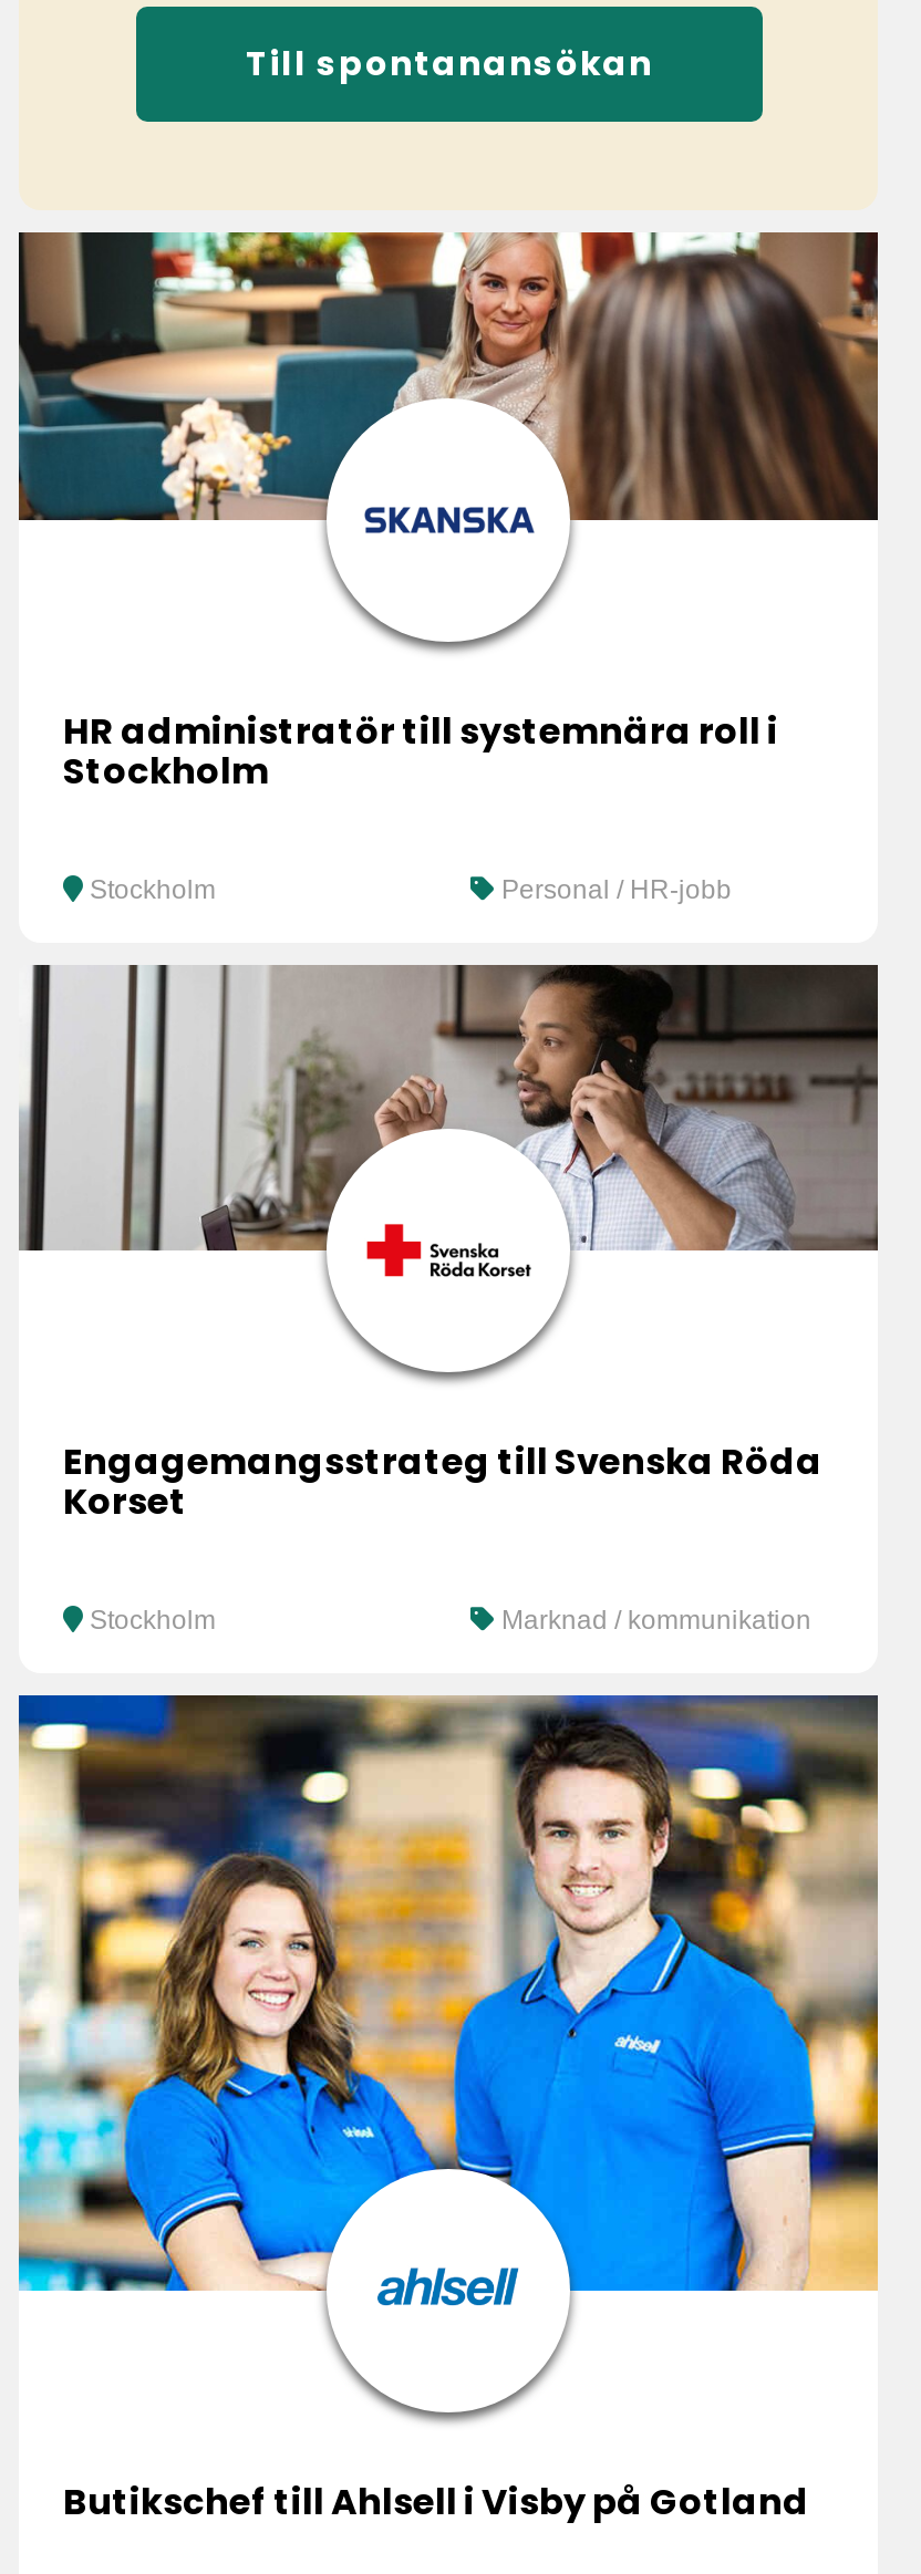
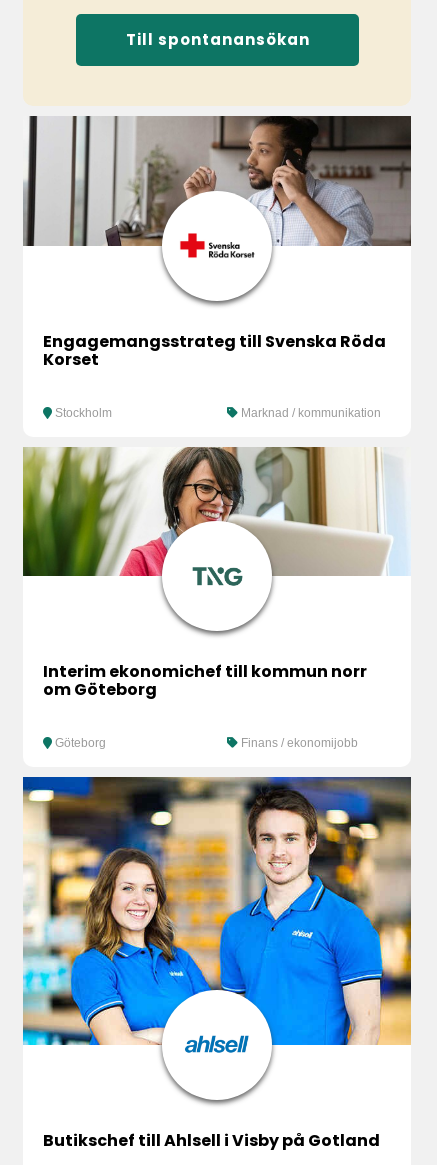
- [image]

- HR administratör till systemnära roll i
- Stockholm
- Stockholm
- Personal / HR-jobb

moved up: [image]

moved up: Engagemangsstrateg till Svenska Röda | Korset | Stockholm | Marknad / kommunikation

+ [image]

+ Interim ekonomichef till kommun norr
+ om Göteborg
+ Göteborg
+ Finans / ekonomijobb
